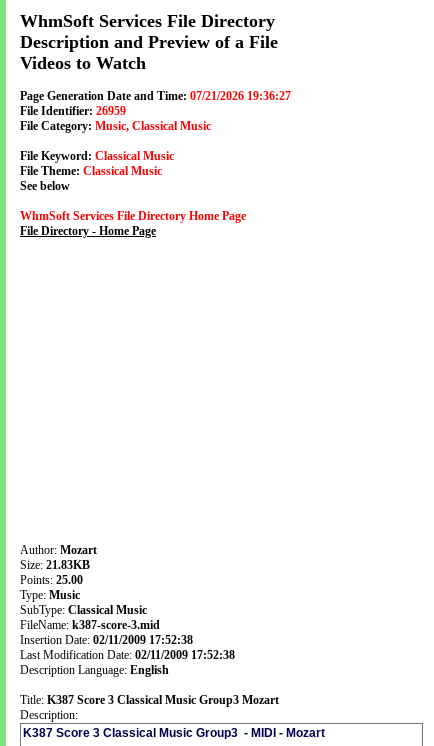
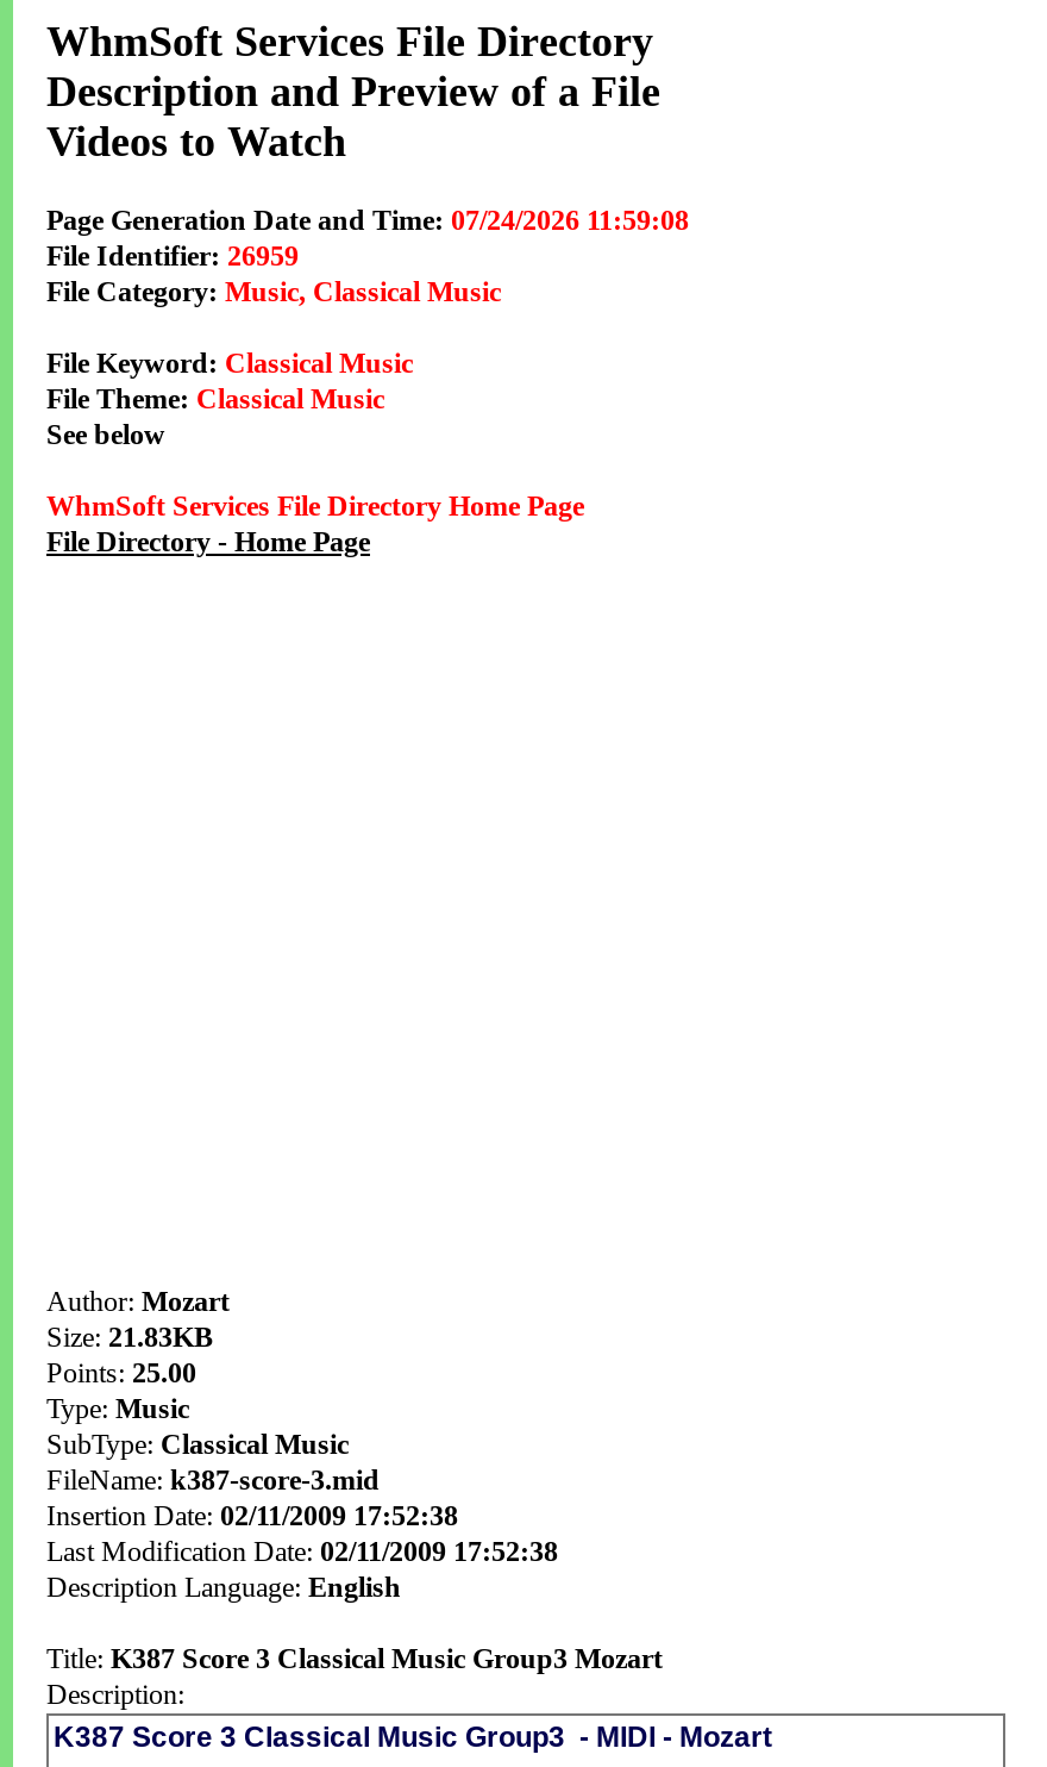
- Page Generation Date and Time: 07/21/2026 19:36:27
+ Page Generation Date and Time: 07/24/2026 11:59:08
